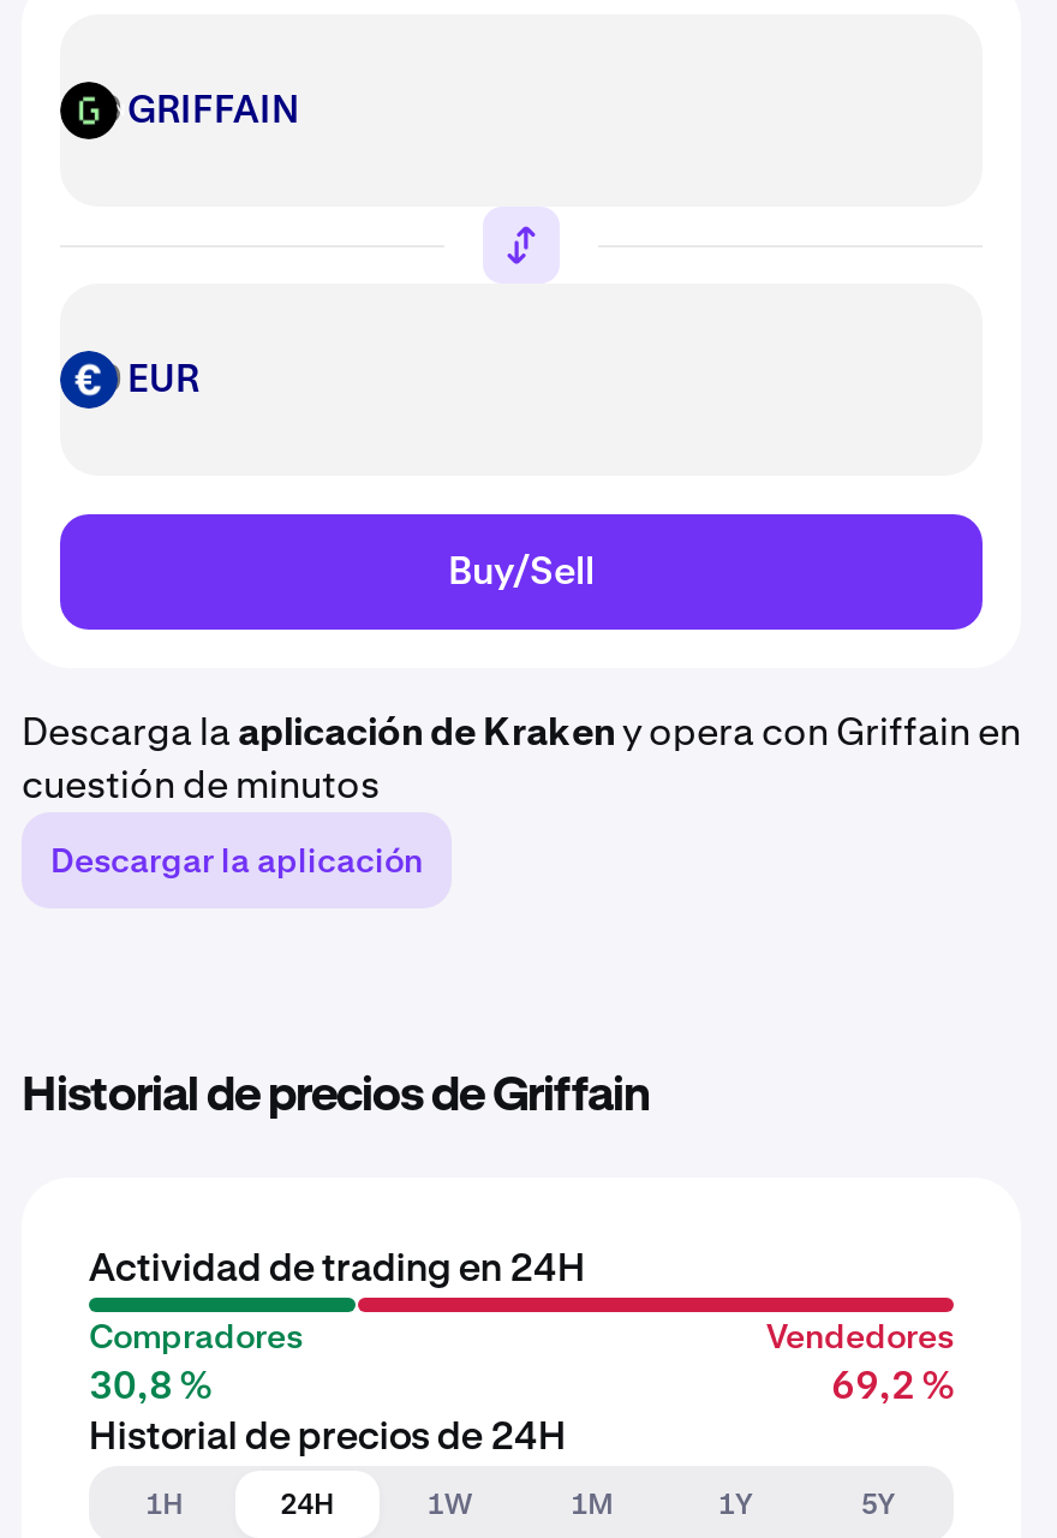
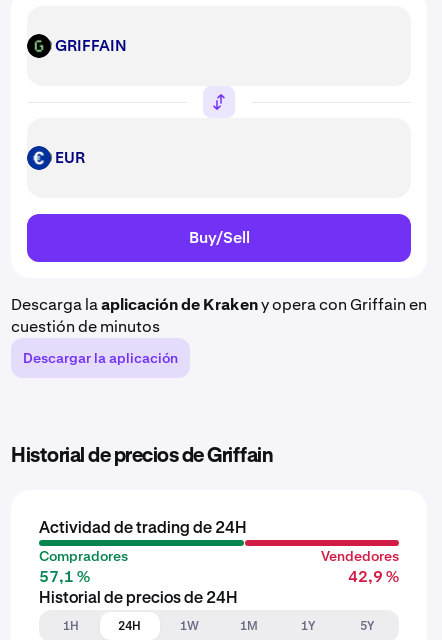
- Actividad de trading en 24H
+ Actividad de trading de 24H

- 30,8 %
+ 57,1 %

- 69,2 %
+ 42,9 %
